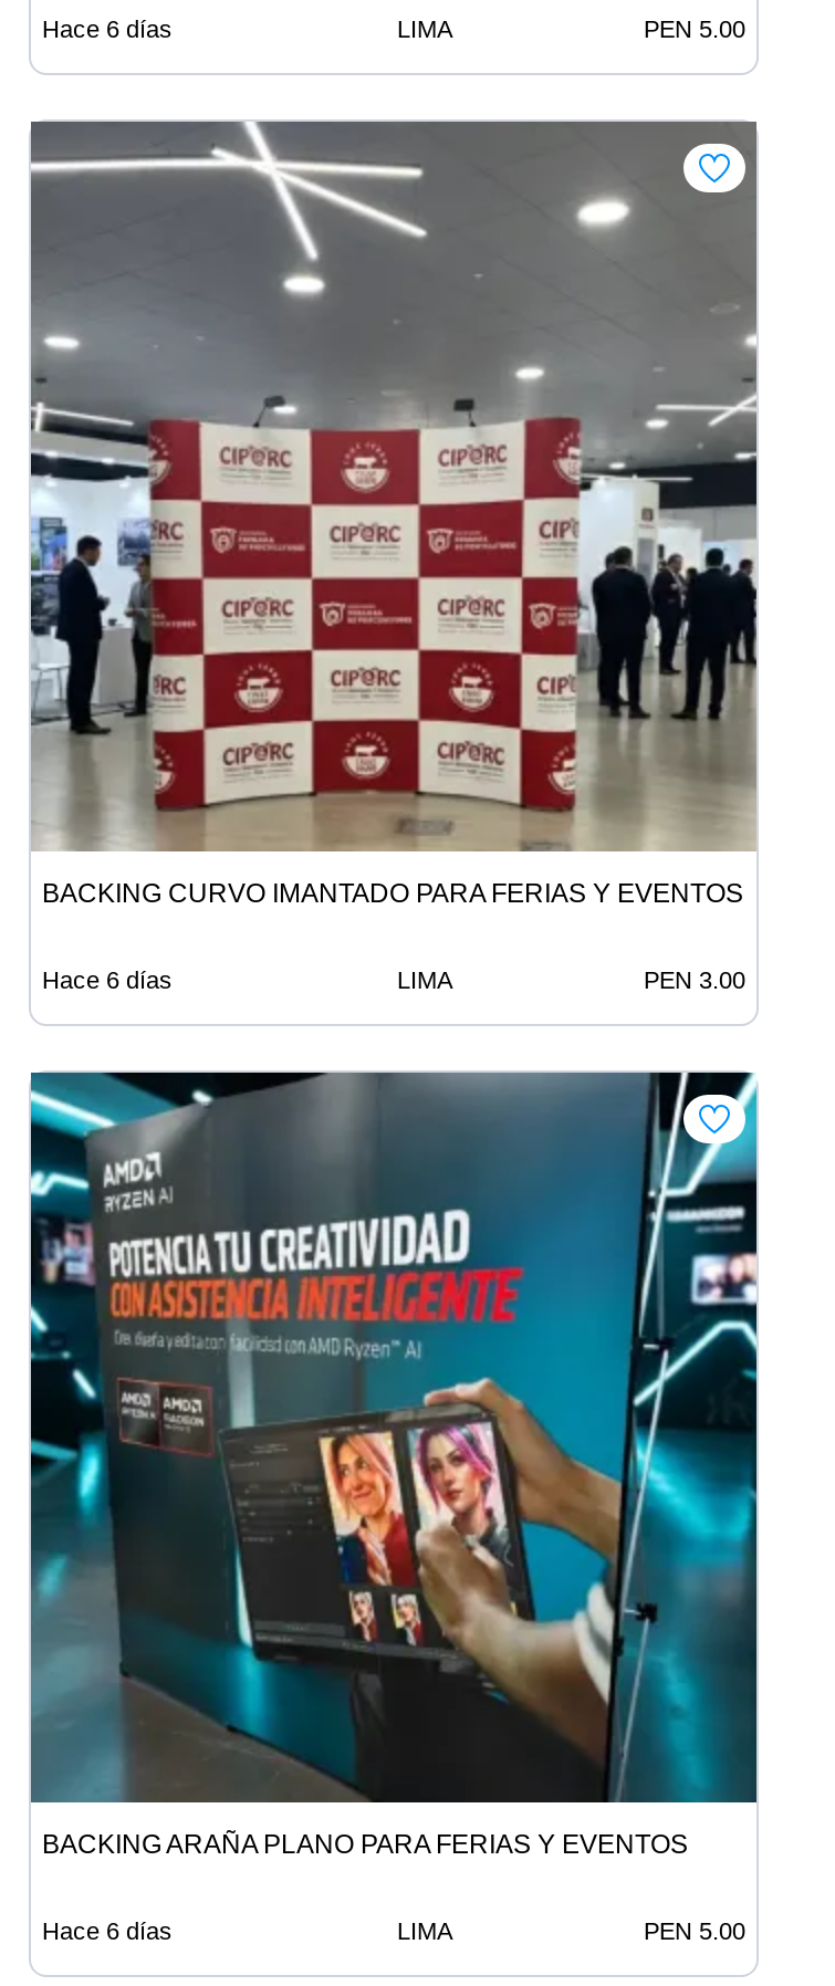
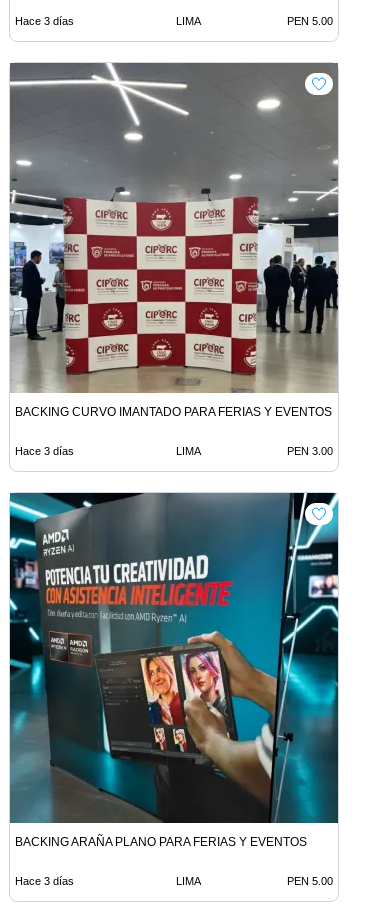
- Hace 6 días
+ Hace 3 días

- Hace 6 días
+ Hace 3 días

- Hace 6 días
+ Hace 3 días
